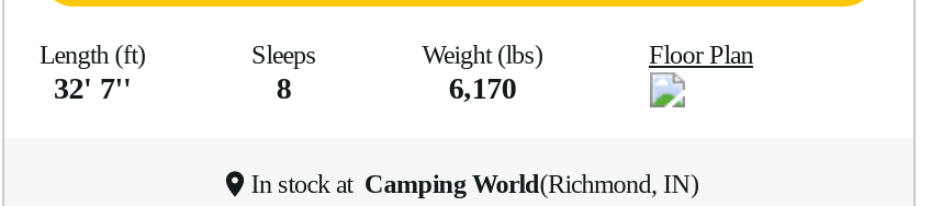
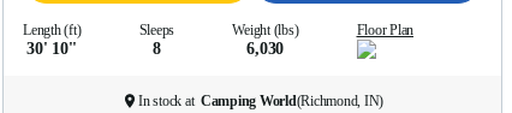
- 32' 7''
+ 30' 10''

- 6,170
+ 6,030
